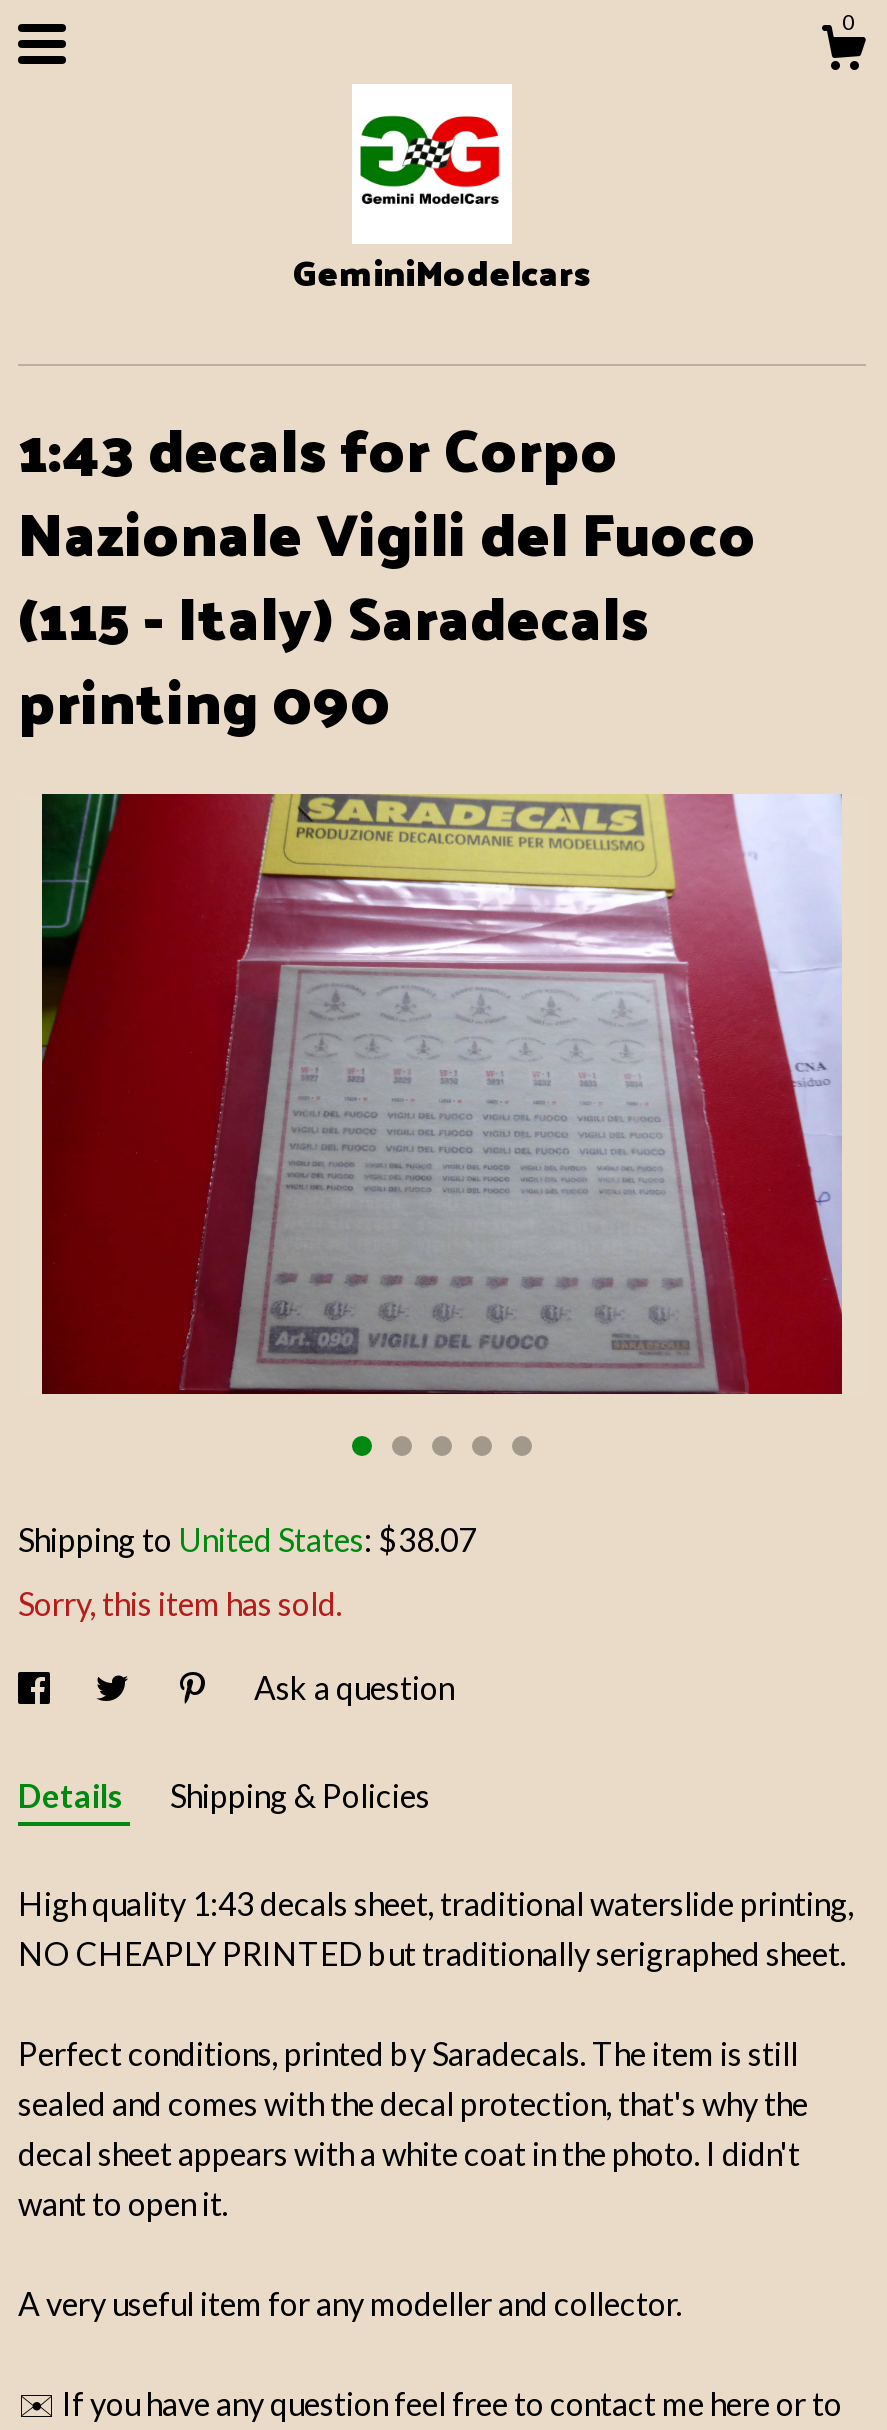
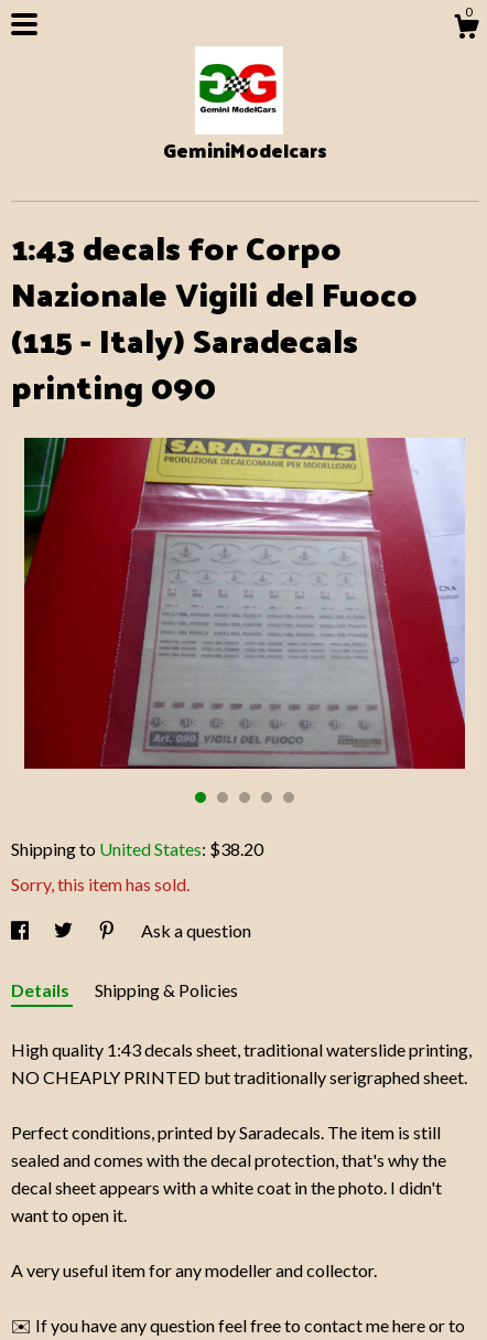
- Shipping to United States: $38.07
+ Shipping to United States: $38.20
